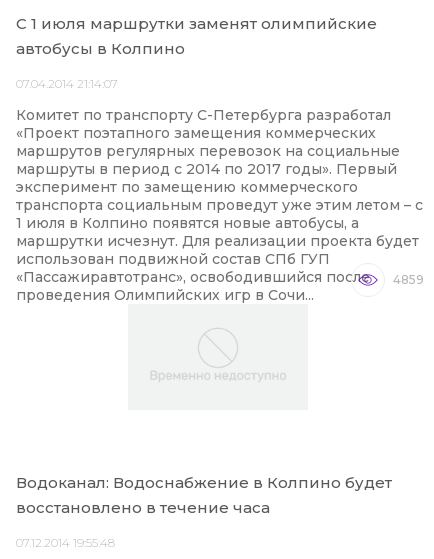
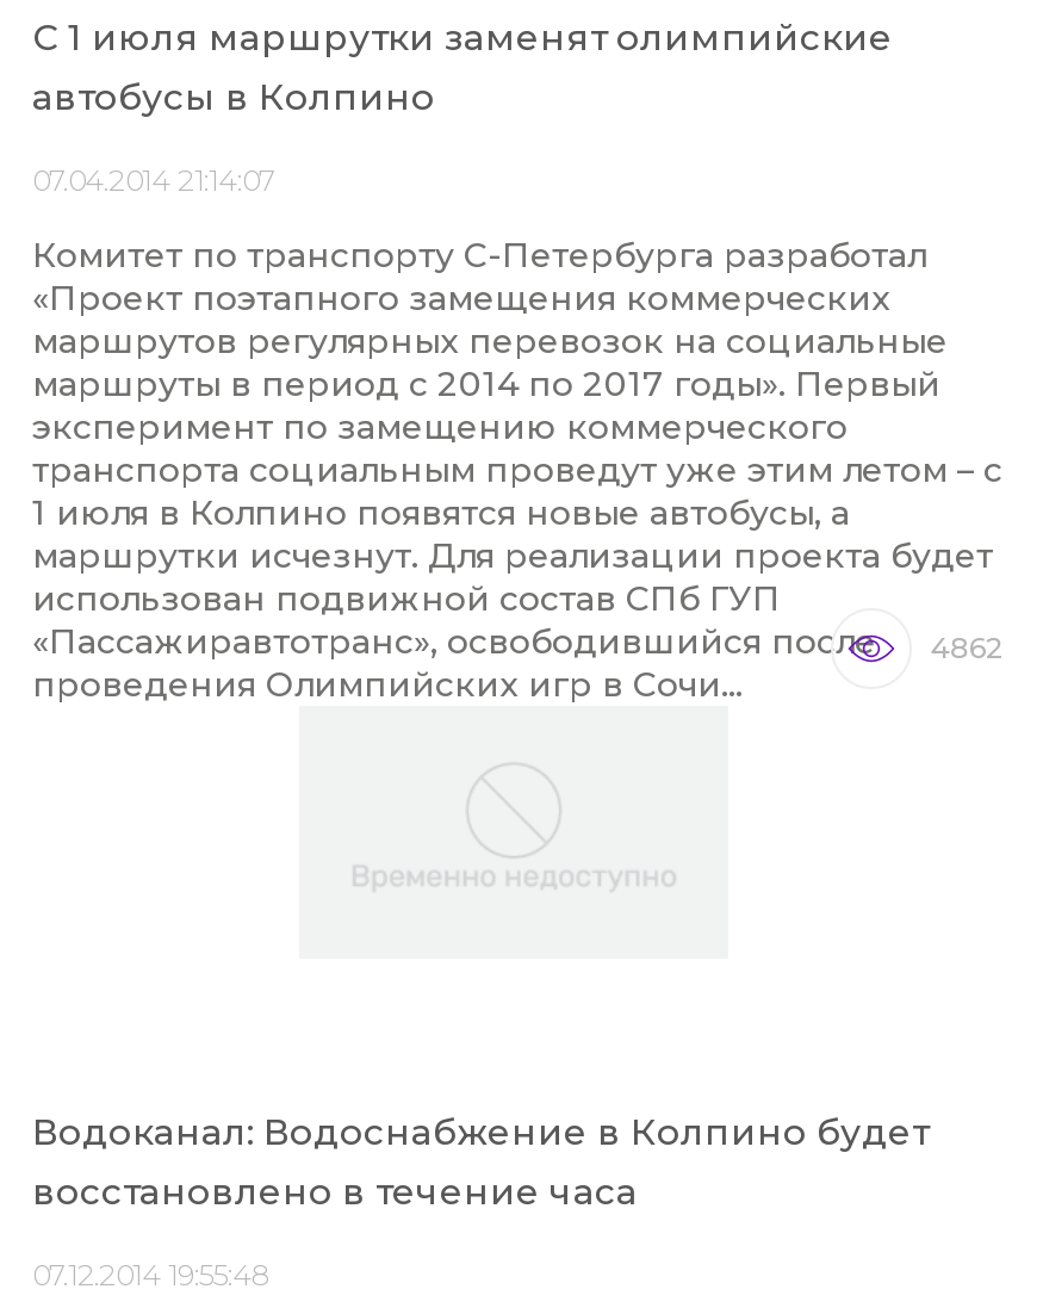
- «Пассажиравтотранс», освободившийся после 4859
+ «Пассажиравтотранс», освободившийся после 4862
